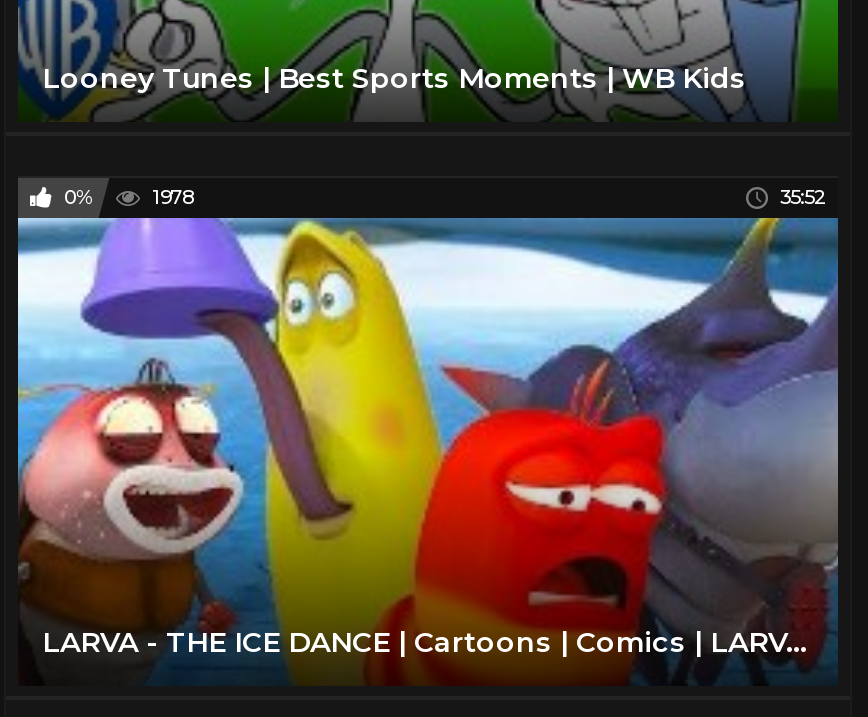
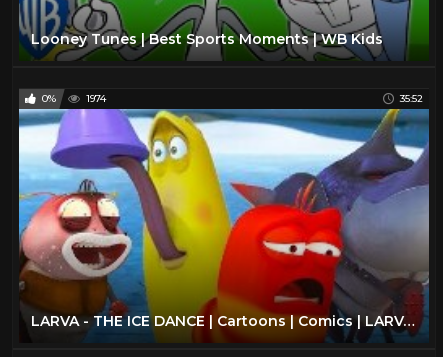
- 1978
+ 1974
